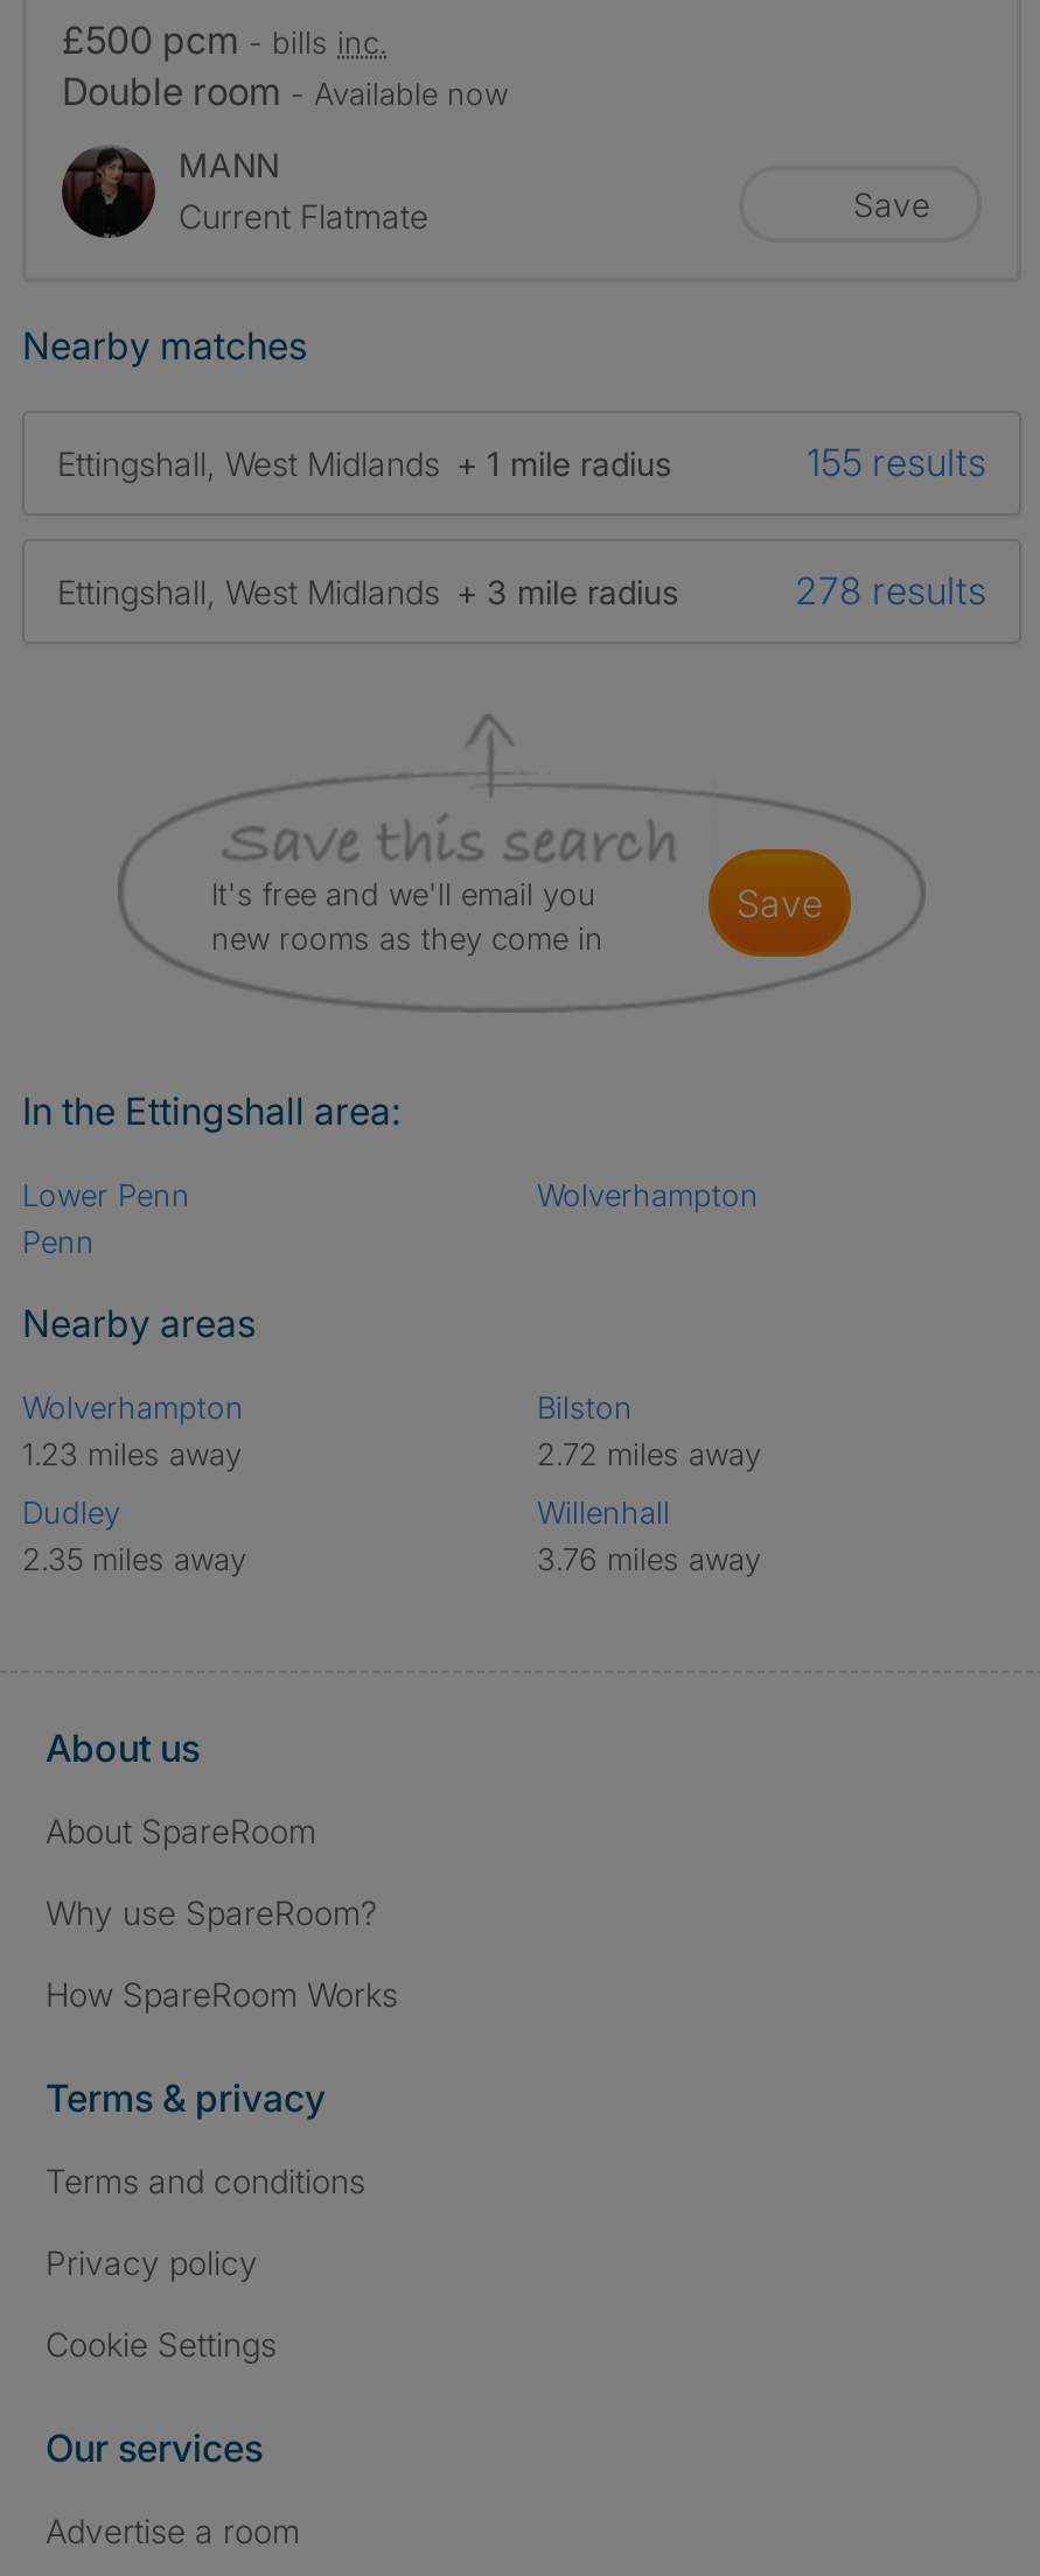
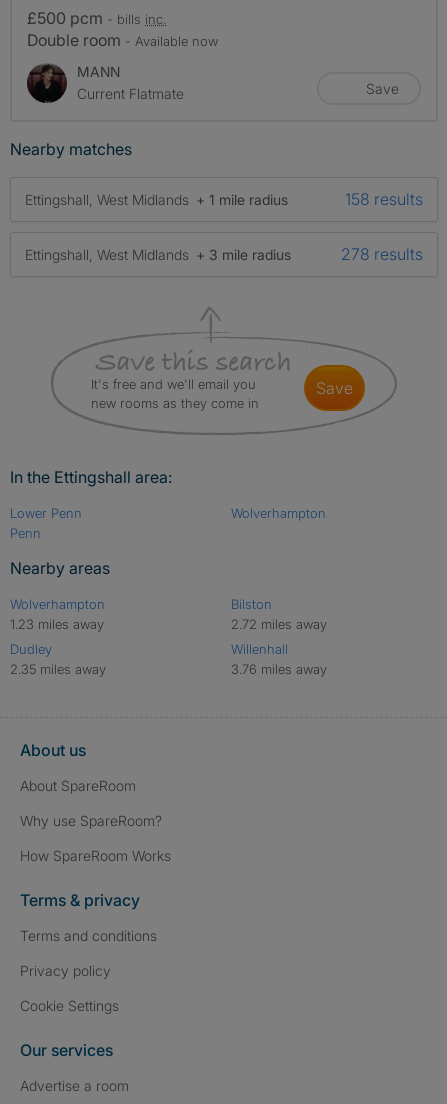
- 155 results
+ 158 results
